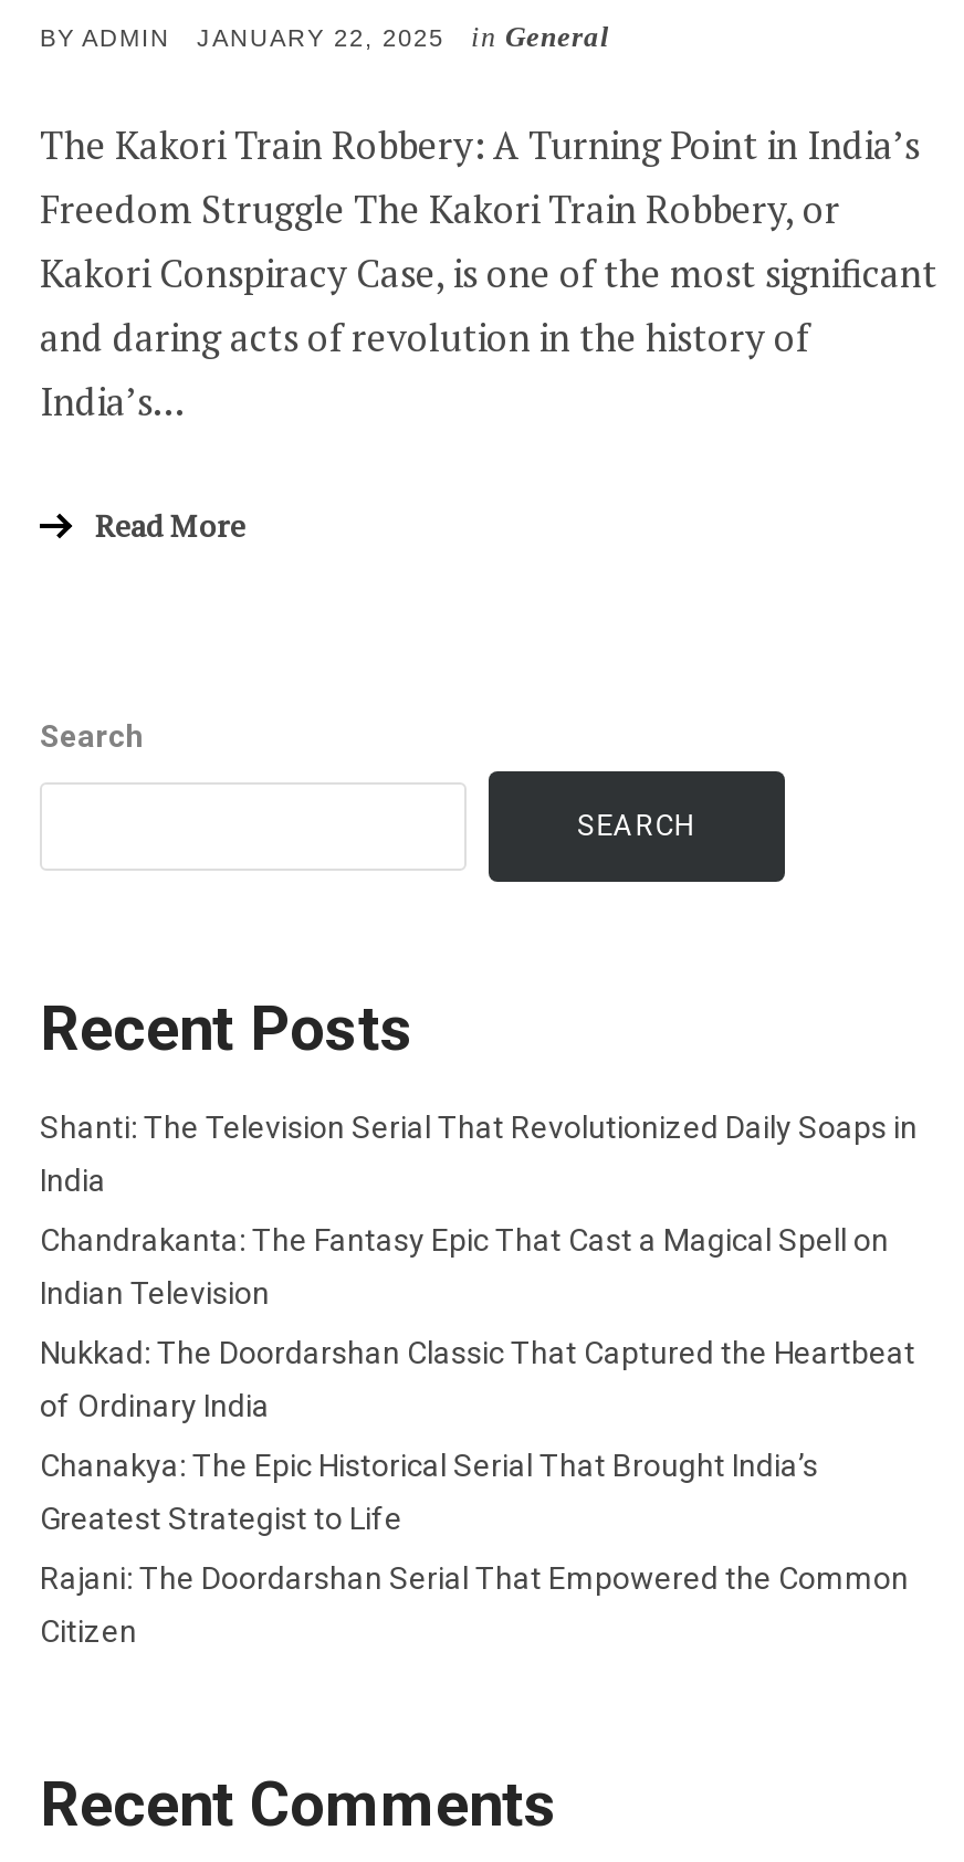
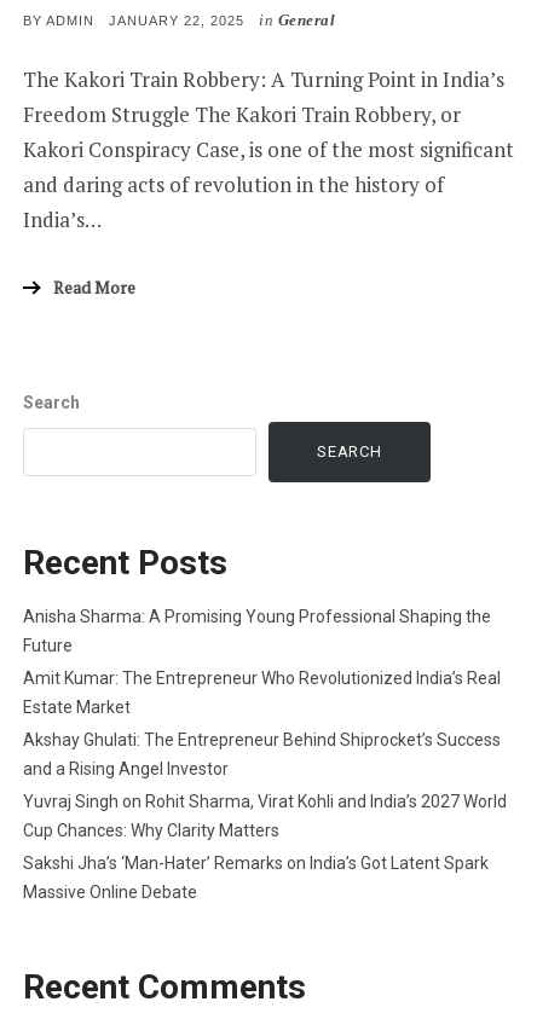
- Shanti: The Television Serial That Revolutionized Daily Soaps in
+ Anisha Sharma: A Promising Young Professional Shaping the

- India
+ Future

- Chandrakanta: The Fantasy Epic That Cast a Magical Spell on
+ Amit Kumar: The Entrepreneur Who Revolutionized India’s Real

- Indian Television
+ Estate Market

- Nukkad: The Doordarshan Classic That Captured the Heartbeat
+ Akshay Ghulati: The Entrepreneur Behind Shiprocket’s Success

- of Ordinary India
+ and a Rising Angel Investor

- Chanakya: The Epic Historical Serial That Brought India’s
+ Yuvraj Singh on Rohit Sharma, Virat Kohli and India’s 2027 World

- Greatest Strategist to Life
+ Cup Chances: Why Clarity Matters

- Rajani: The Doordarshan Serial That Empowered the Common
+ Sakshi Jha’s ‘Man-Hater’ Remarks on India’s Got Latent Spark

- Citizen
+ Massive Online Debate
